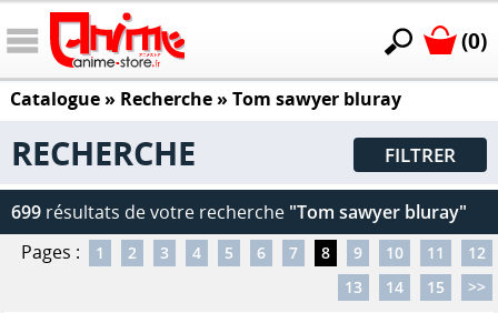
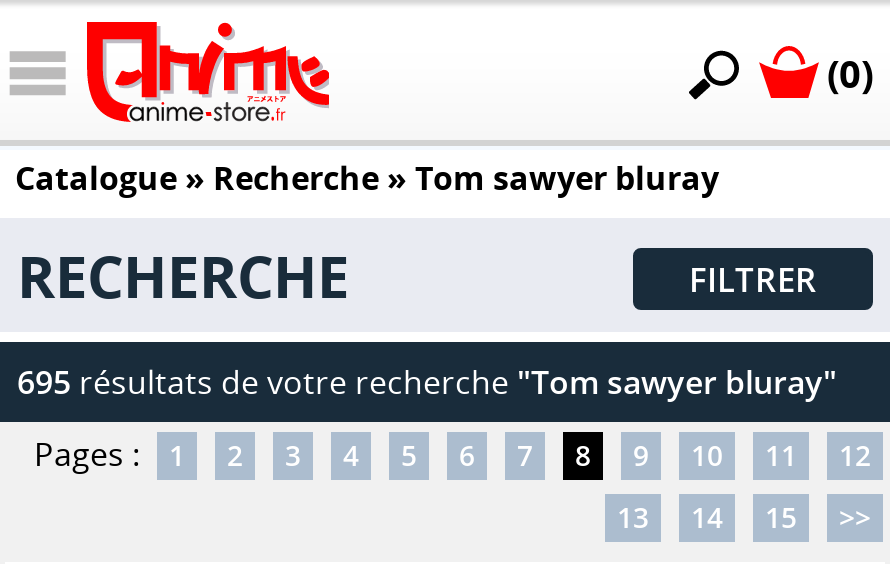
- 699 résultats de votre recherche "Tom sawyer bluray"
+ 695 résultats de votre recherche "Tom sawyer bluray"
